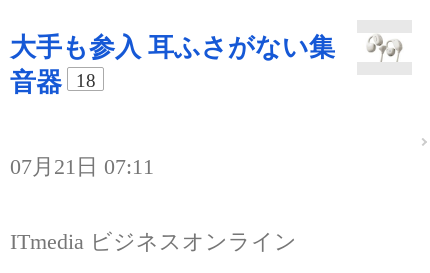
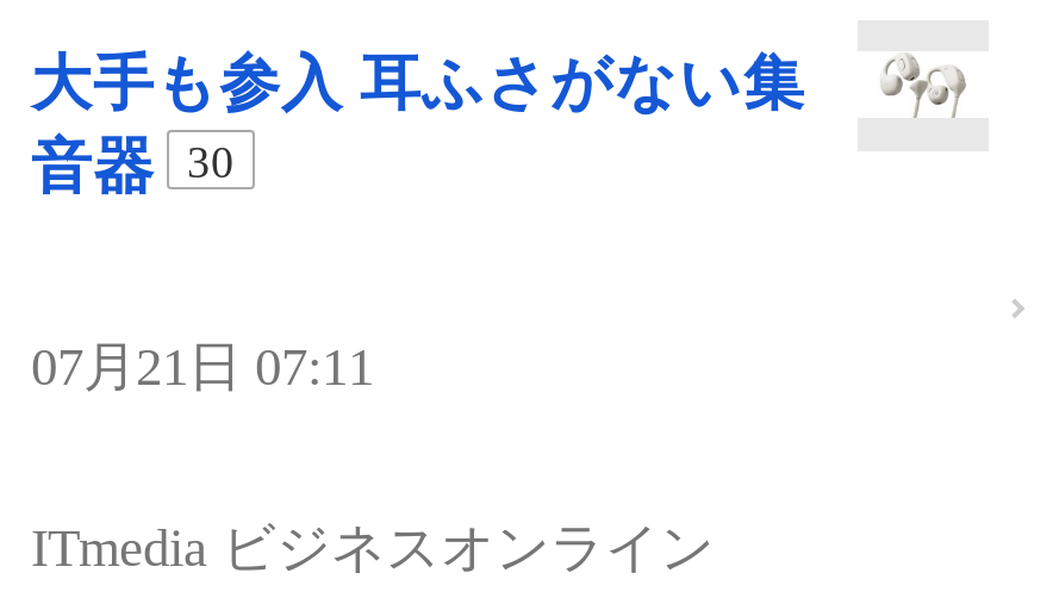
- 音器 18
+ 音器 30
